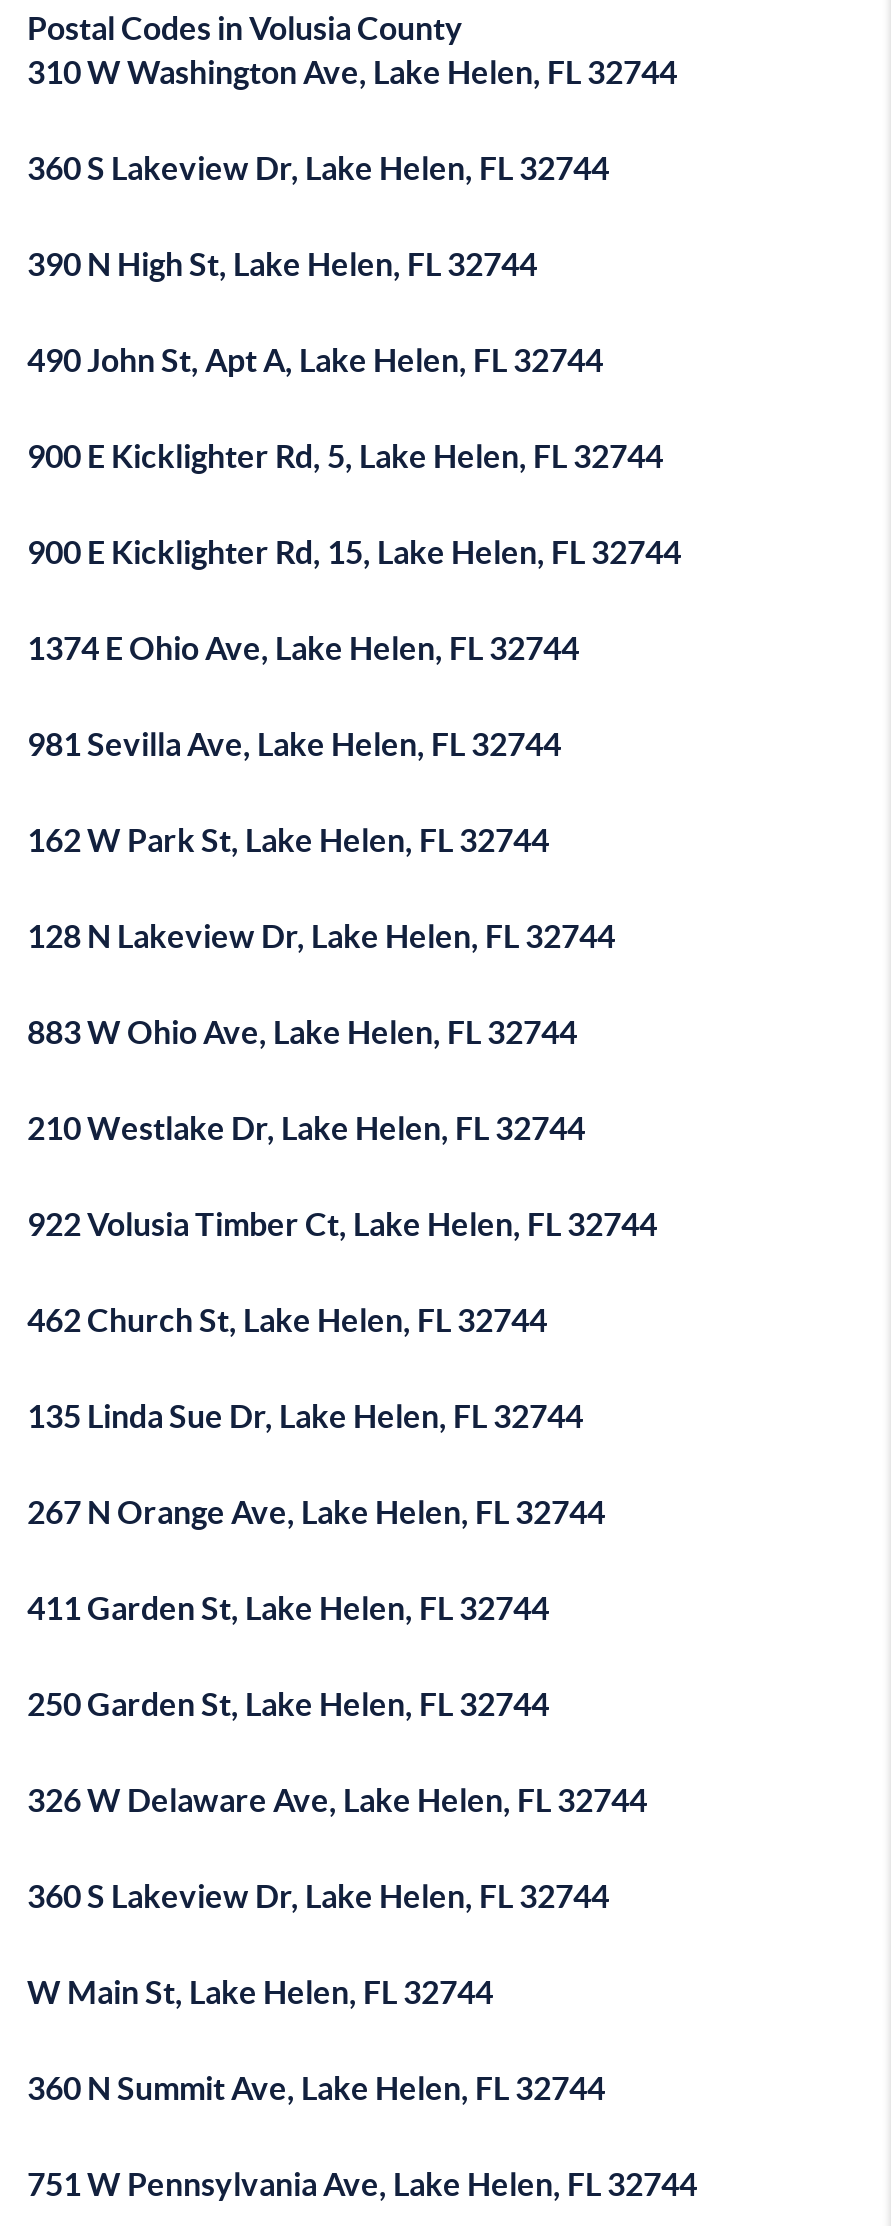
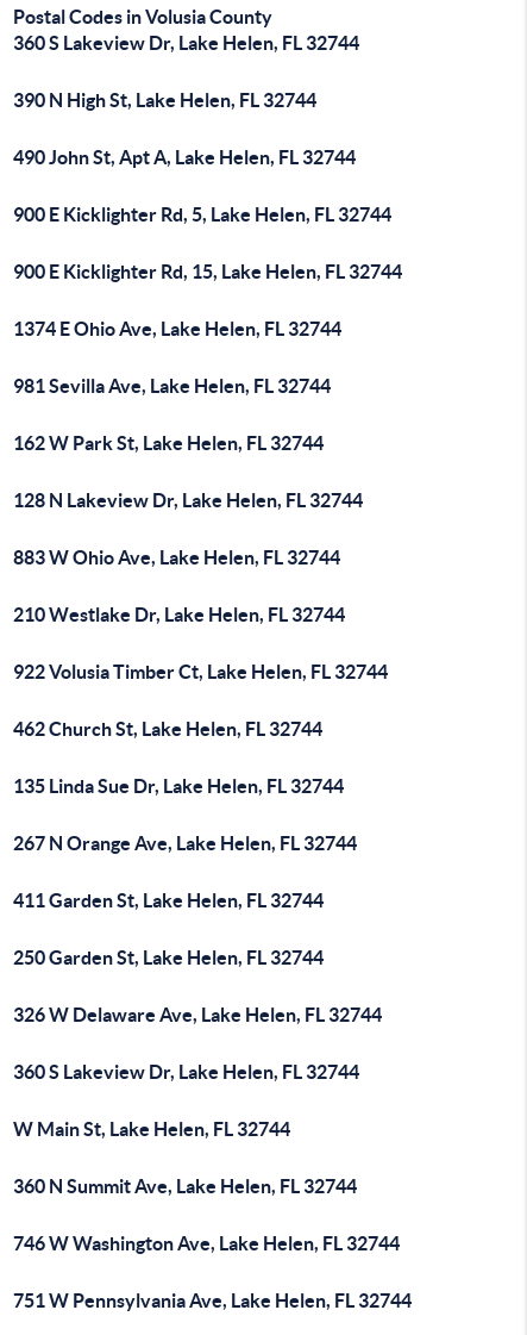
- 310 W Washington Ave, Lake Helen, FL 32744

moved up: 360 S Lakeview Dr, Lake Helen, FL 32744 | 390 N High St, Lake Helen, FL 32744 | 490 John St, Apt A, Lake Helen, FL 32744 | ... | W Main St, Lake Helen, FL 32744 | 360 N Summit Ave, Lake Helen, FL 32744

+ 746 W Washington Ave, Lake Helen, FL 32744
